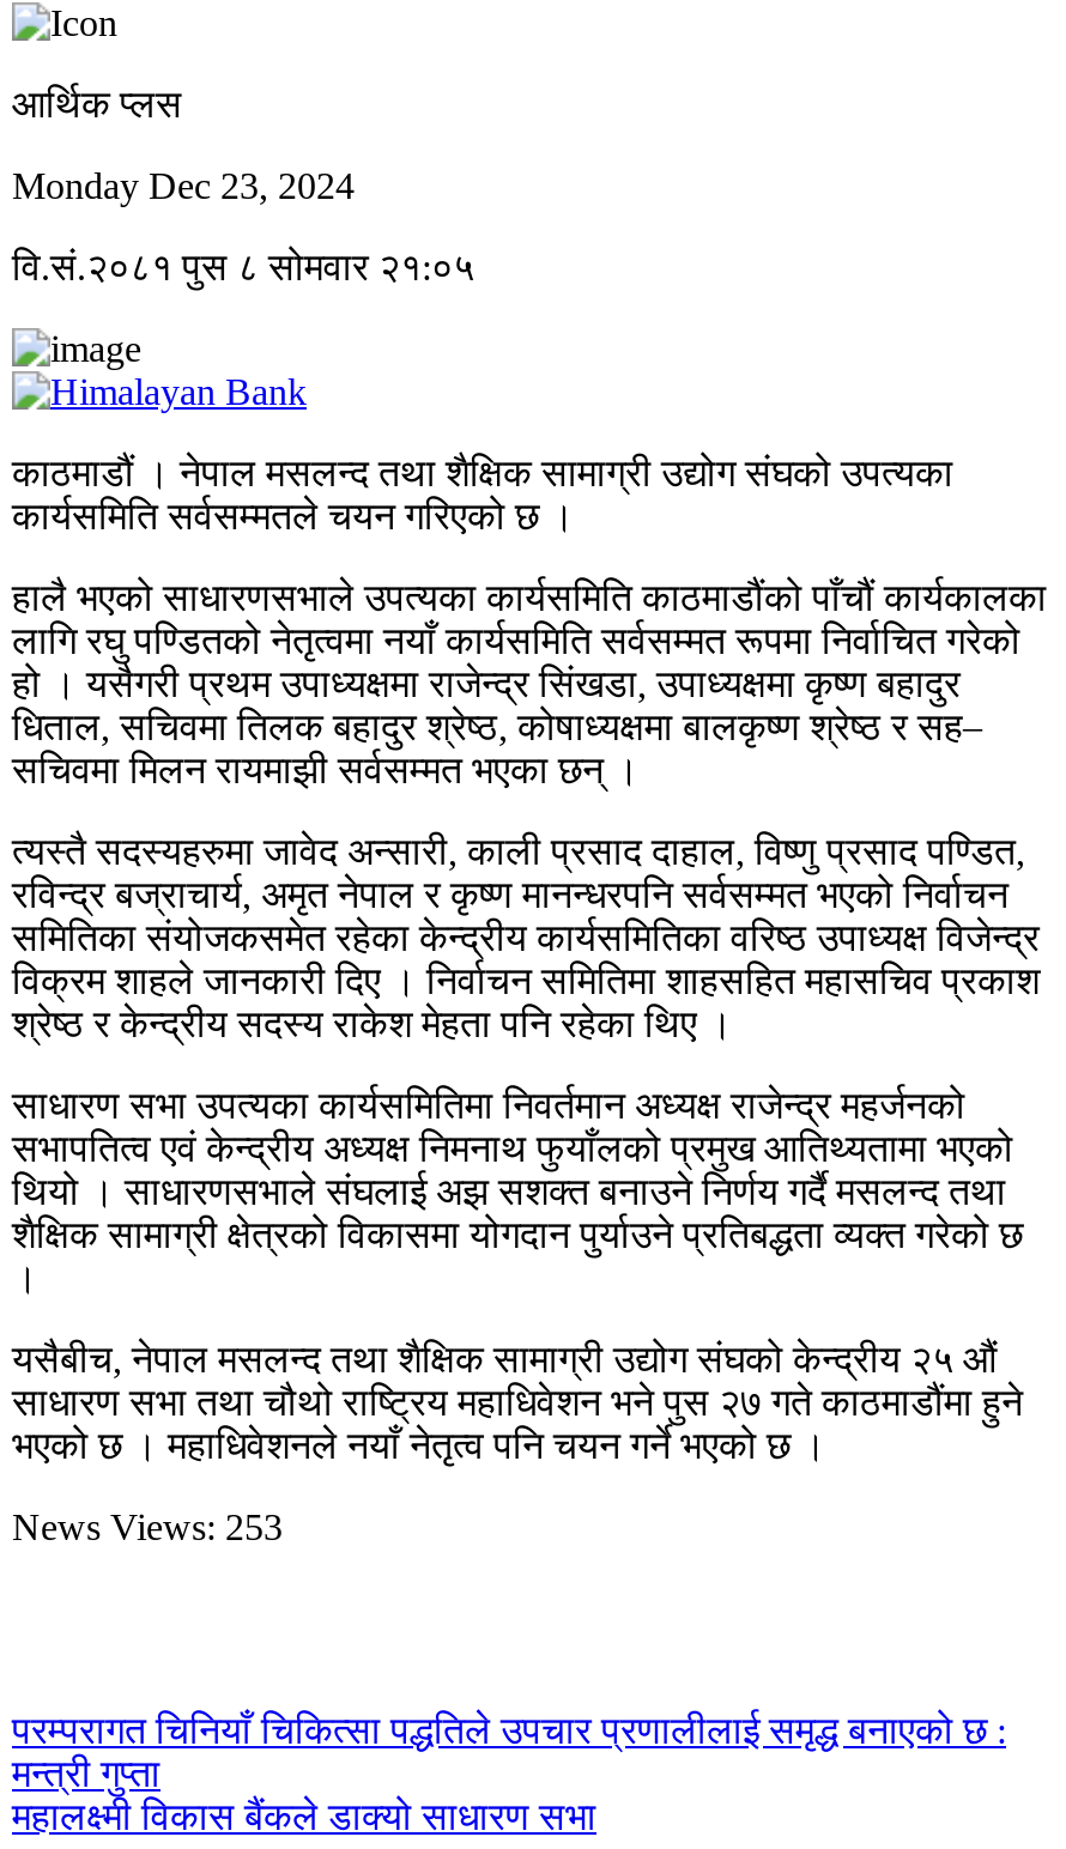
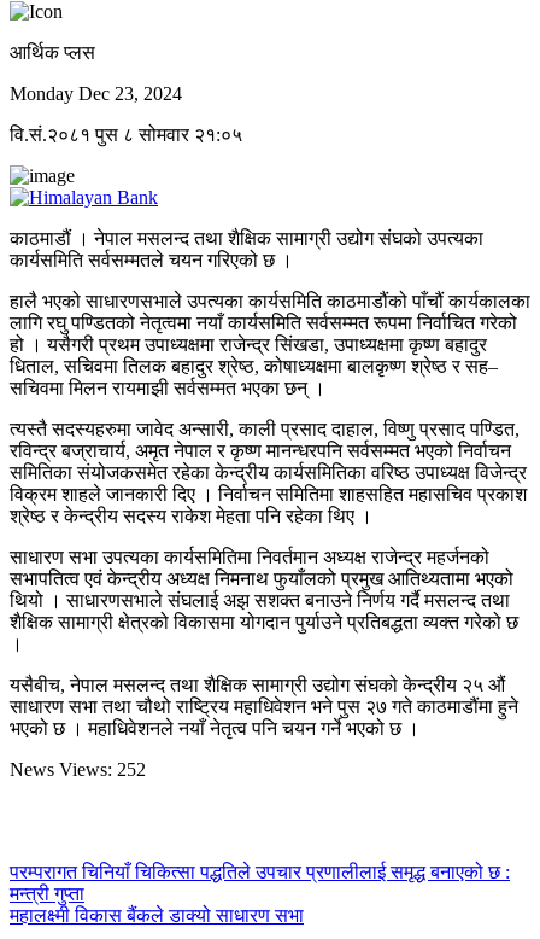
- News Views: 253
+ News Views: 252
